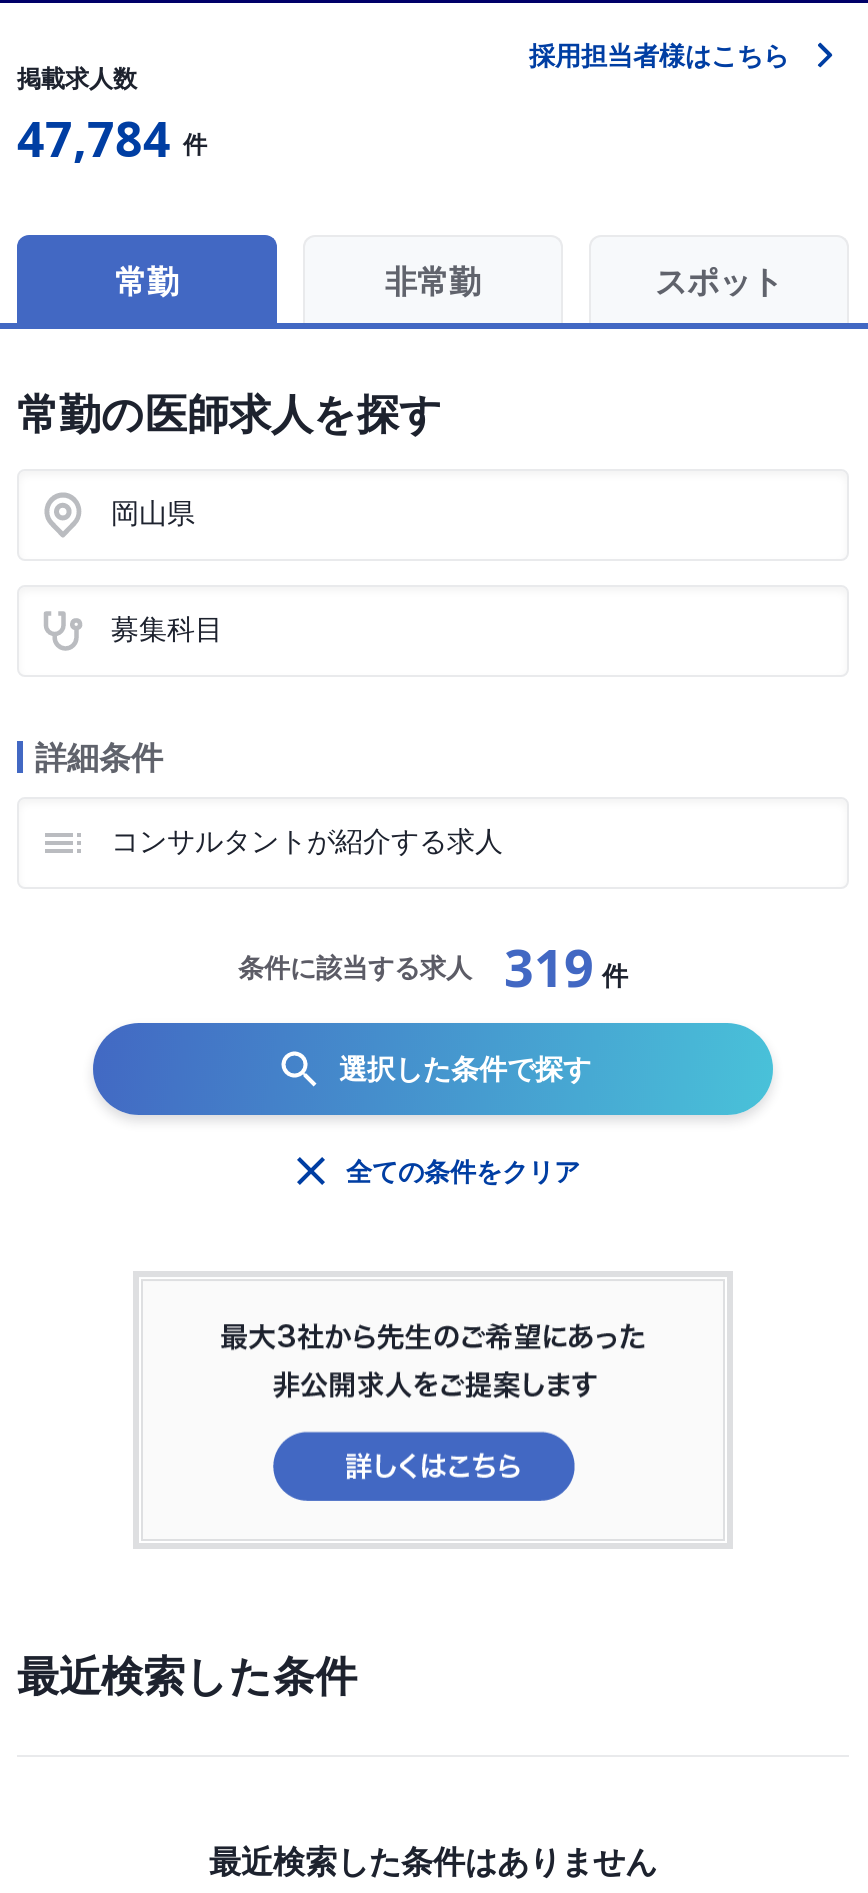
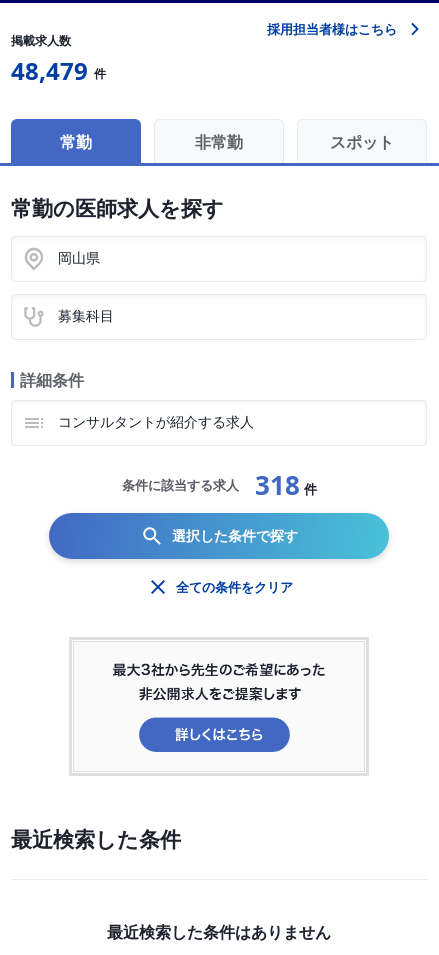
- 47,784 件
+ 48,479 件

- 条件に該当する求人 319 件
+ 条件に該当する求人 318 件
